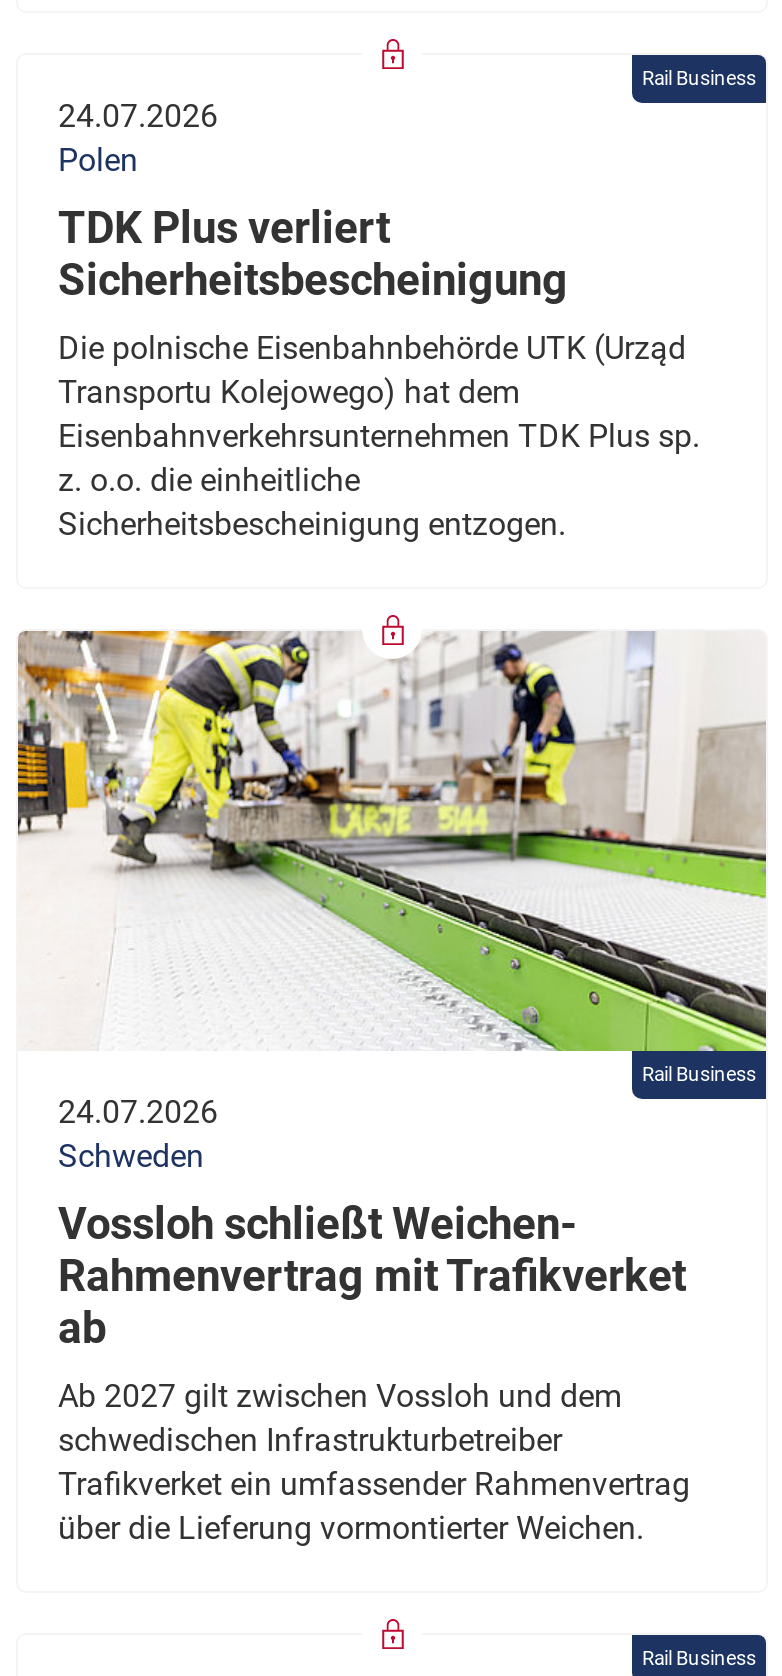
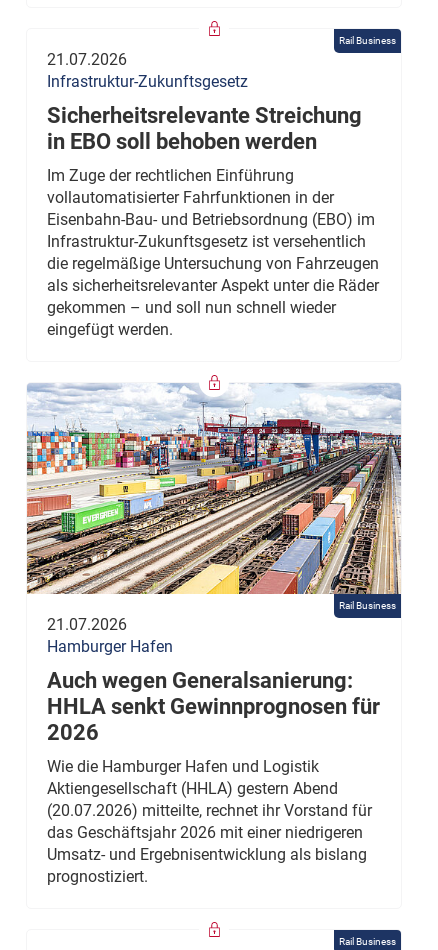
- 24.07.2026
- Polen
+ 21.07.2026
+ Infrastruktur-Zukunftsgesetz

- TDK Plus verliert
- Sicherheitsbescheinigung
+ Sicherheitsrelevante Streichung
+ in EBO soll behoben werden

- Die polnische Eisenbahnbehörde UTK (Urząd
- Transportu Kolejowego) hat dem
- Eisenbahnverkehrsunternehmen TDK Plus sp.
- z. o.o. die einheitliche
- Sicherheitsbescheinigung entzogen.
+ Im Zuge der rechtlichen Einführung
+ vollautomatisierter Fahrfunktionen in der
+ Eisenbahn-Bau- und Betriebsordnung (EBO) im
+ Infrastruktur-Zukunftsgesetz ist versehentlich
+ die regelmäßige Untersuchung von Fahrzeugen
+ als sicherheitsrelevanter Aspekt unter die Räder
+ gekommen – und soll nun schnell wieder
+ eingefügt werden.

- [image]
- 24.07.2026
- Schweden
+ [image]
+ 21.07.2026
+ Hamburger Hafen

- Vossloh schließt Weichen-
- Rahmenvertrag mit Trafikverket
- ab
+ Auch wegen Generalsanierung:
+ HHLA senkt Gewinnprognosen für
+ 2026

- Ab 2027 gilt zwischen Vossloh und dem
- schwedischen Infrastrukturbetreiber
- Trafikverket ein umfassender Rahmenvertrag
- über die Lieferung vormontierter Weichen.
+ Wie die Hamburger Hafen und Logistik
+ Aktiengesellschaft (HHLA) gestern Abend
+ (20.07.2026) mitteilte, rechnet ihr Vorstand für
+ das Geschäftsjahr 2026 mit einer niedrigeren
+ Umsatz- und Ergebnisentwicklung als bislang
+ prognostiziert.
